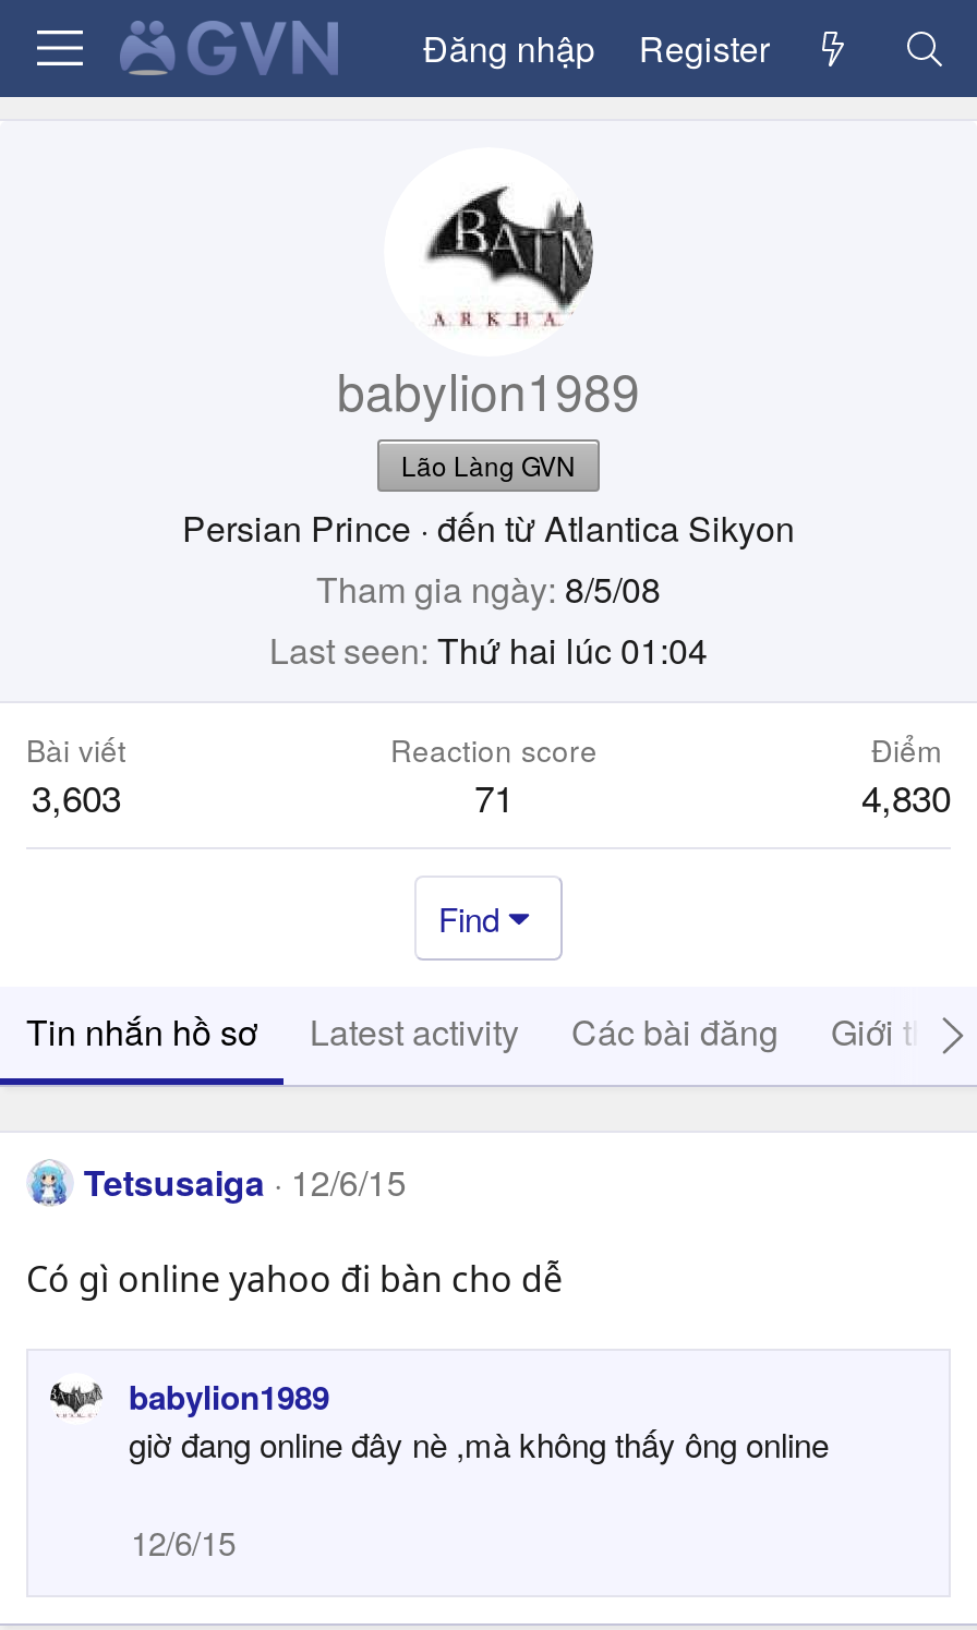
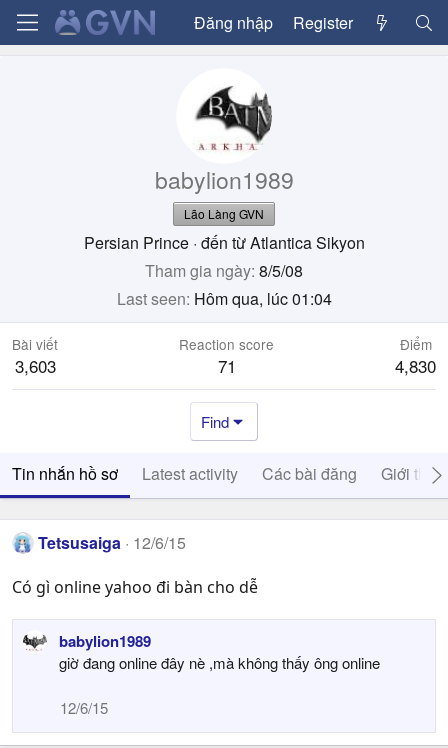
- Last seen Thứ hai lúc 01:04
+ Last seen Hôm qua, lúc 01:04
